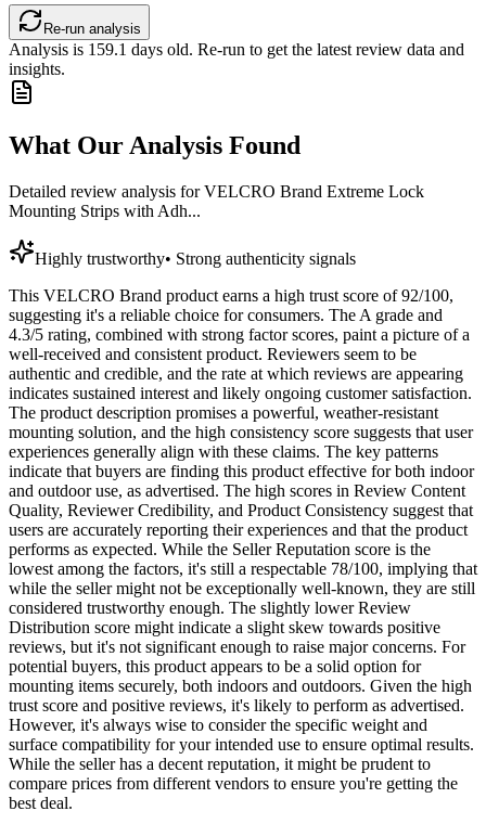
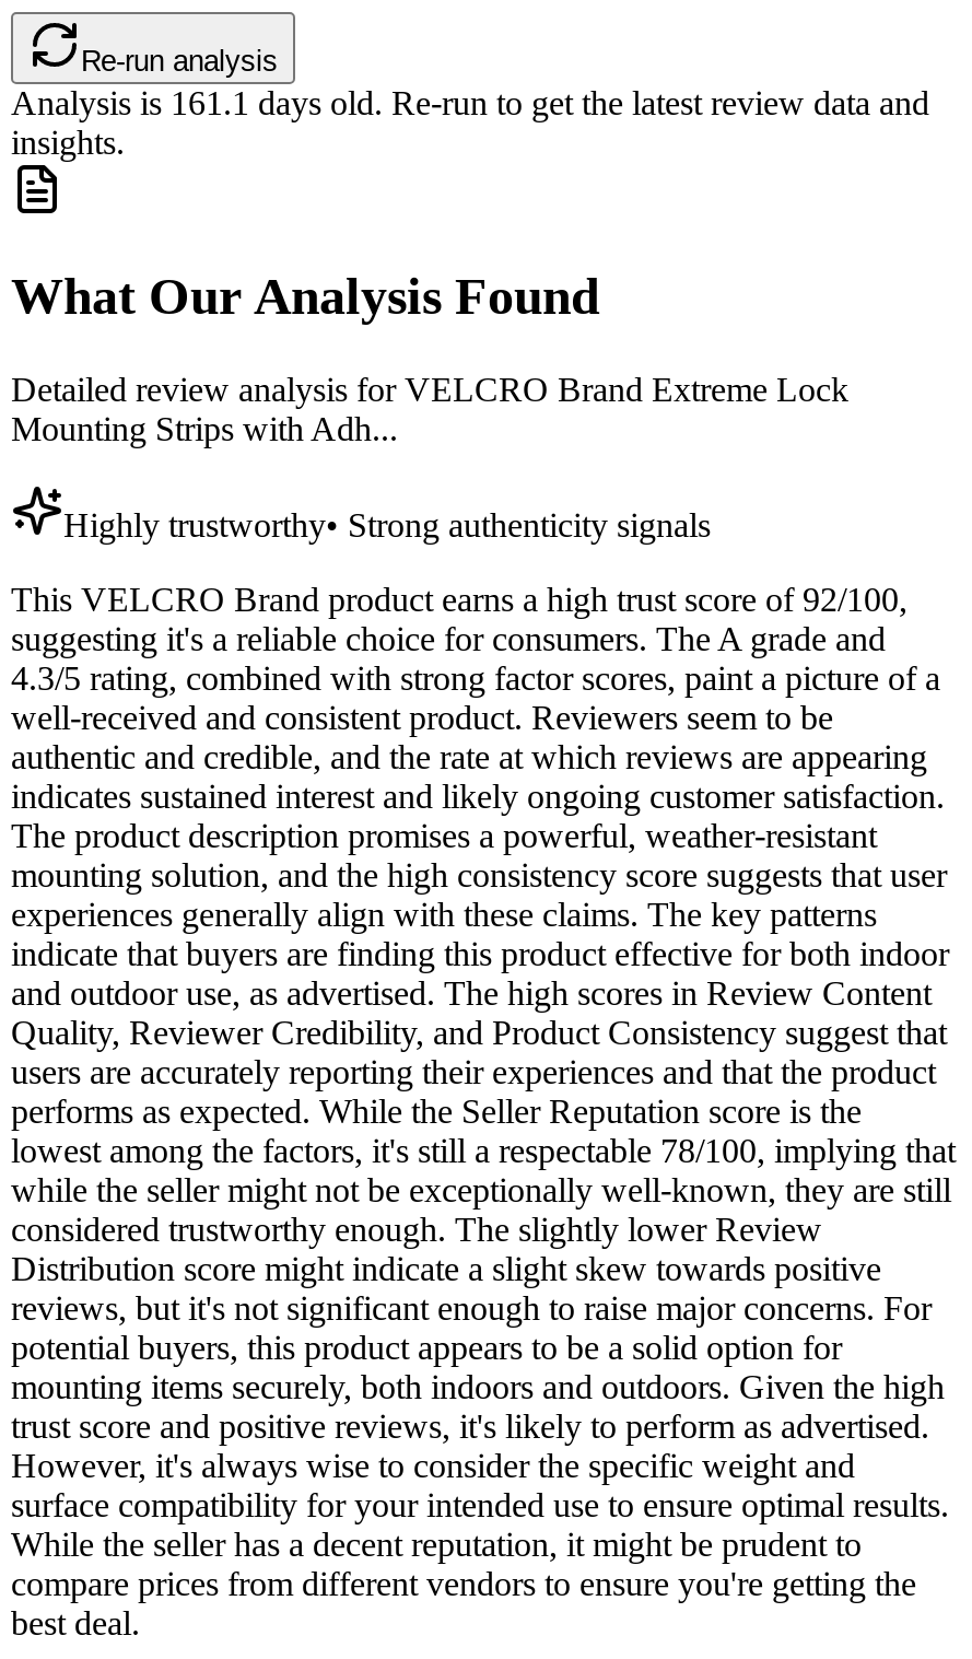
- Analysis is159.1days old. Re-run to get the latest review data and
+ Analysis is161.1days old. Re-run to get the latest review data and
